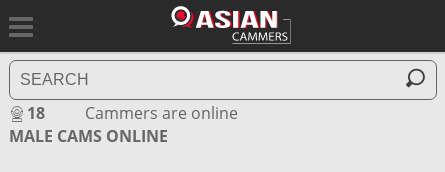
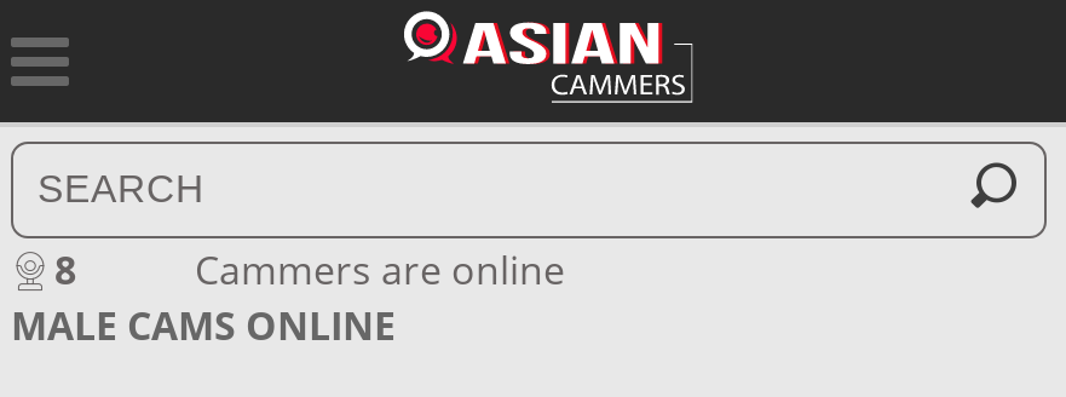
- 18
+ 8
